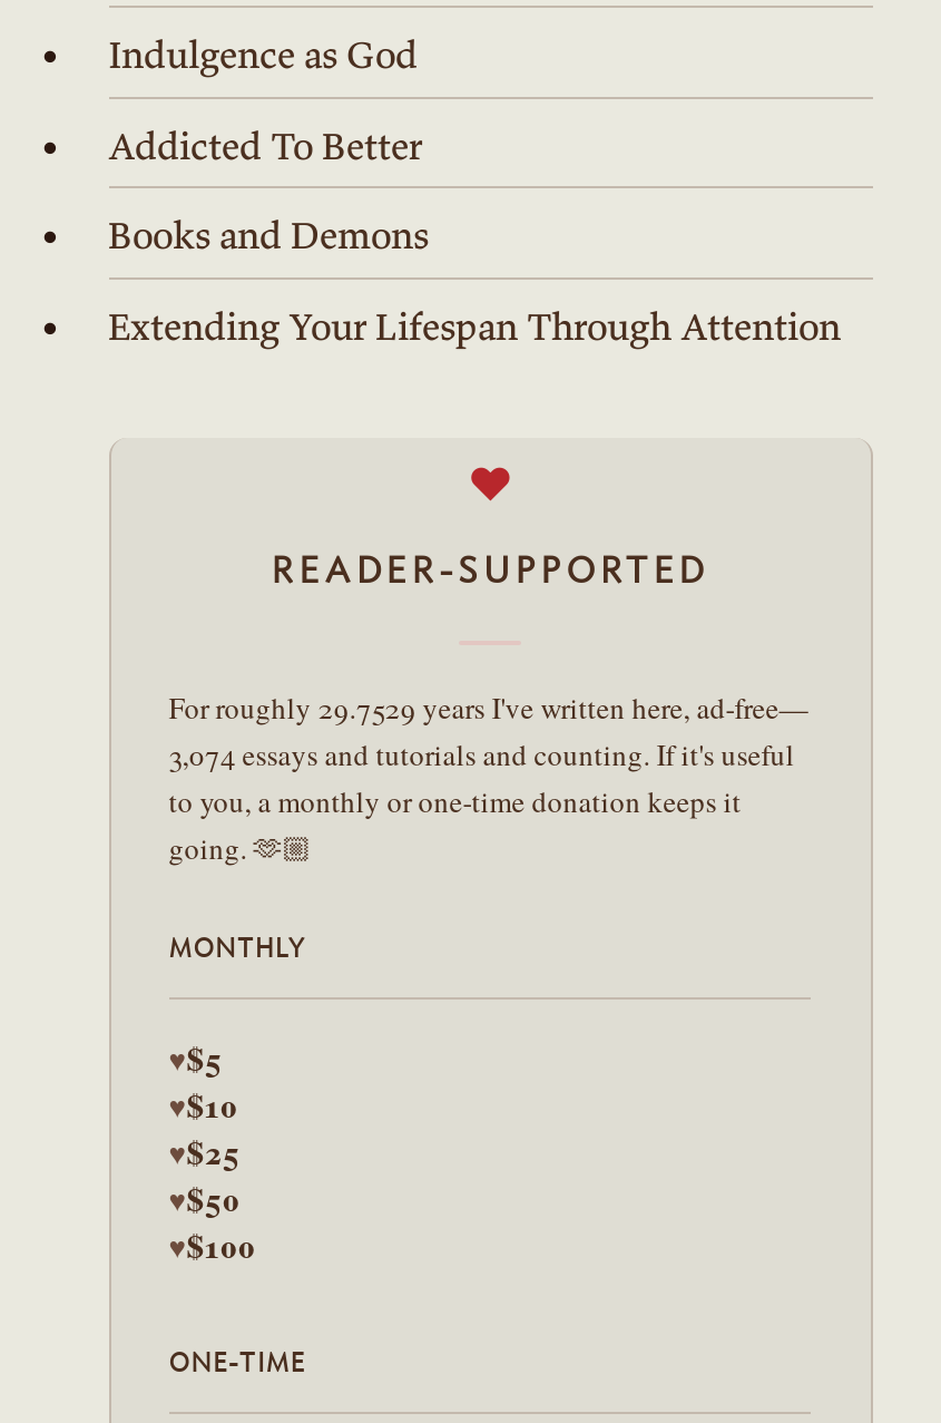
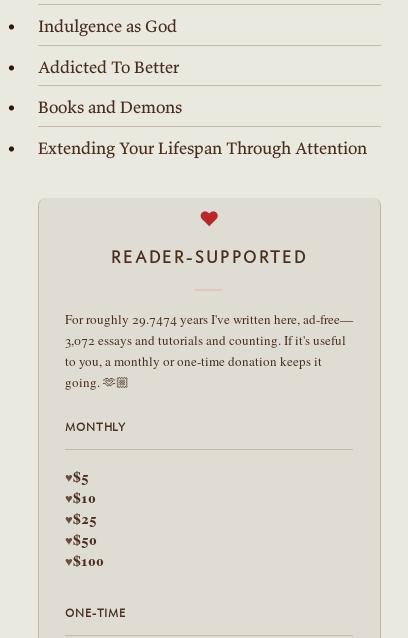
- For roughly 29.7529 years I've written here, ad-free—
+ For roughly 29.7474 years I've written here, ad-free—

- 3,074 essays and tutorials and counting. If it's useful
+ 3,072 essays and tutorials and counting. If it's useful
